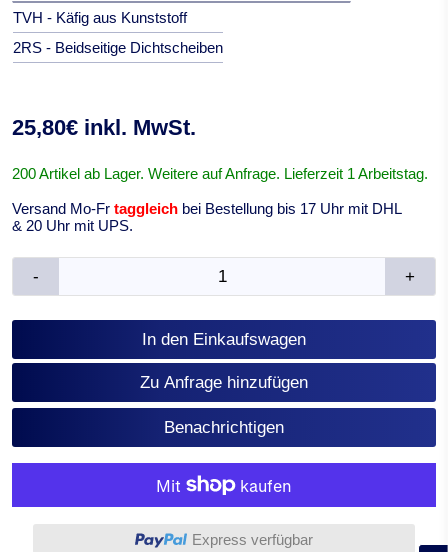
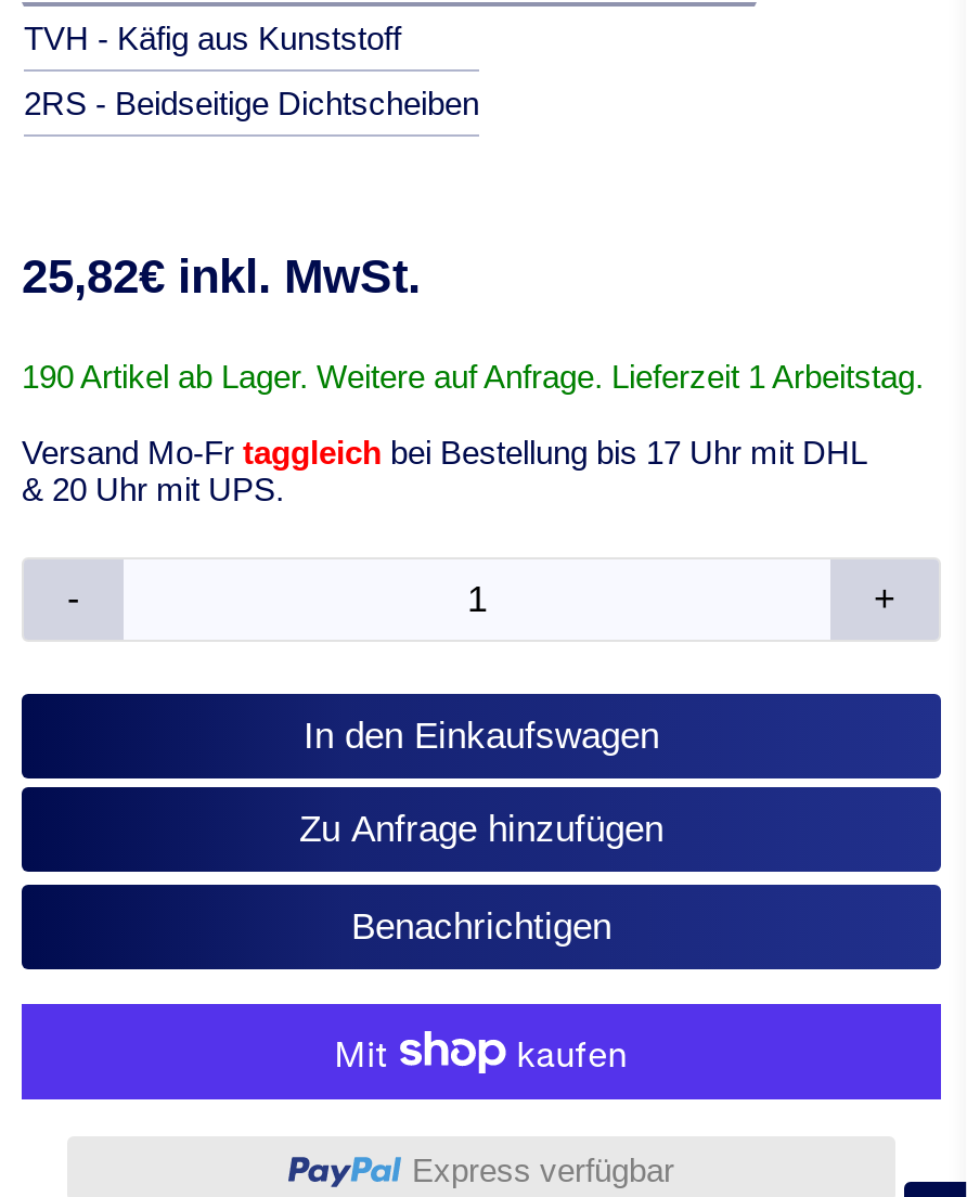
- 25,80€ inkl. MwSt.
+ 25,82€ inkl. MwSt.

- 200 Artikel ab Lager. Weitere auf Anfrage. Lieferzeit 1 Arbeitstag.
+ 190 Artikel ab Lager. Weitere auf Anfrage. Lieferzeit 1 Arbeitstag.
